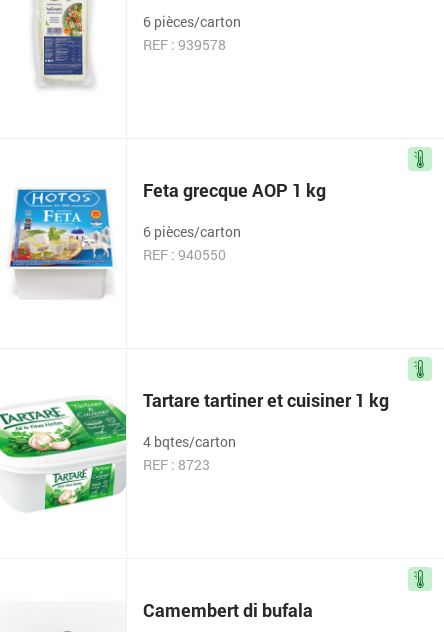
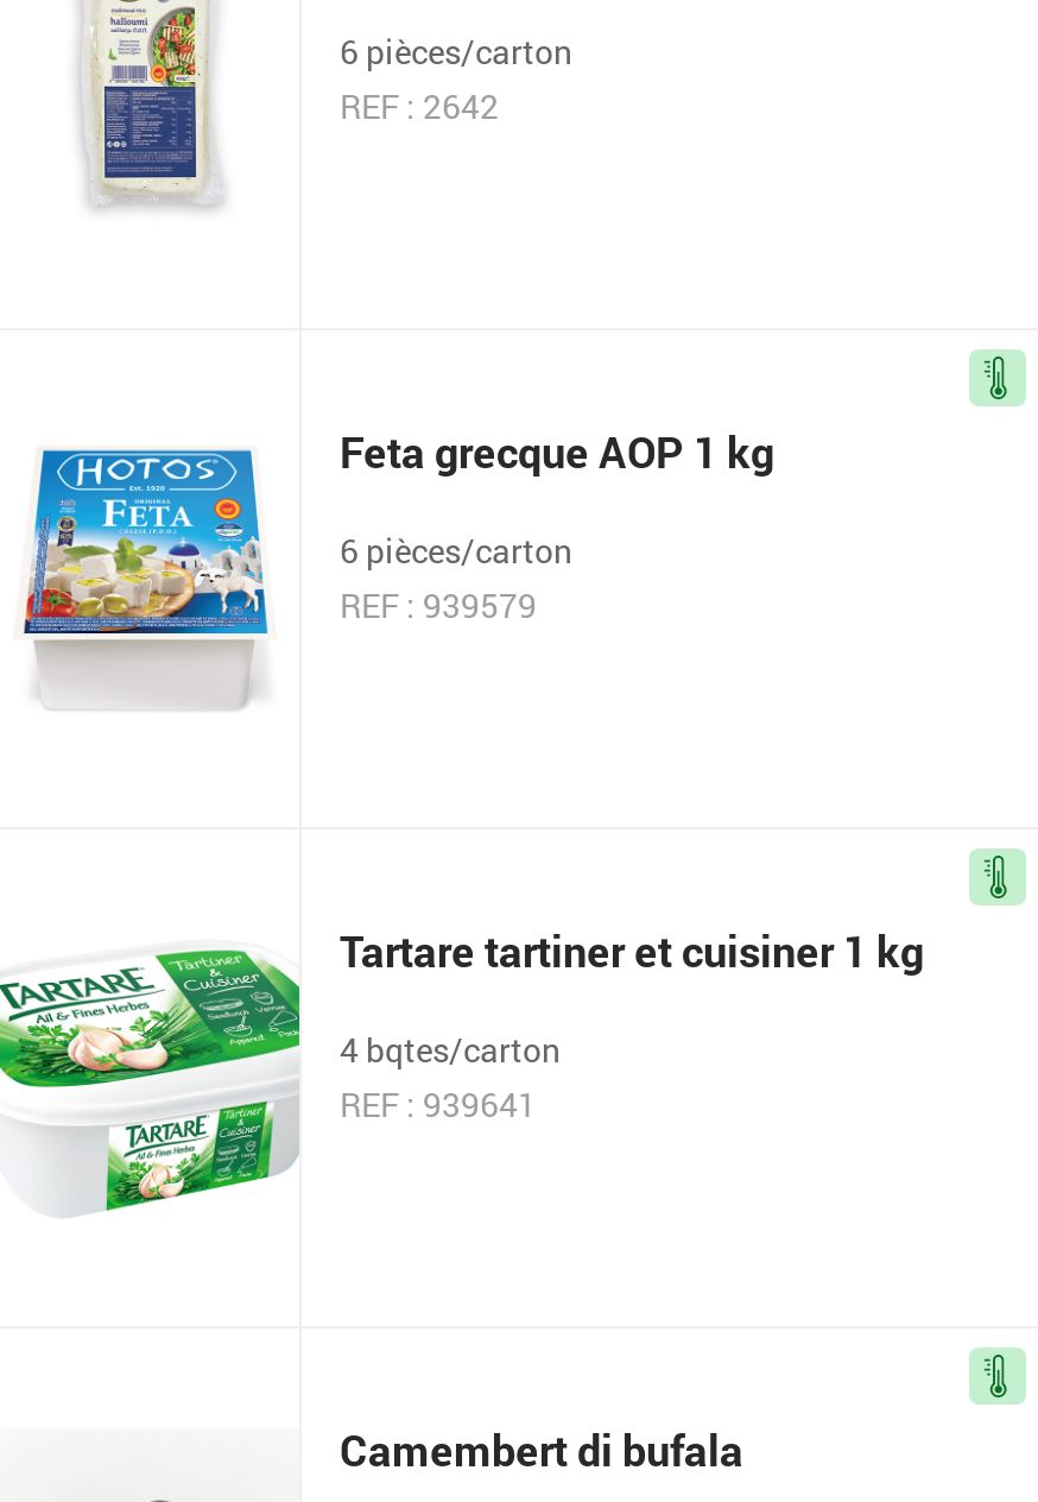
- REF : 939578
+ REF : 2642

- REF : 940550
+ REF : 939579

- REF : 8723
+ REF : 939641
